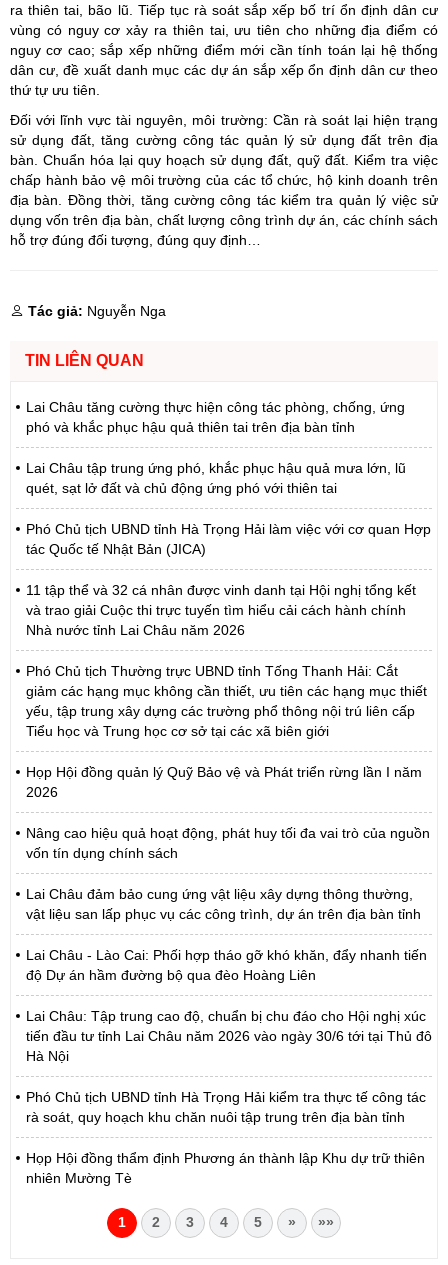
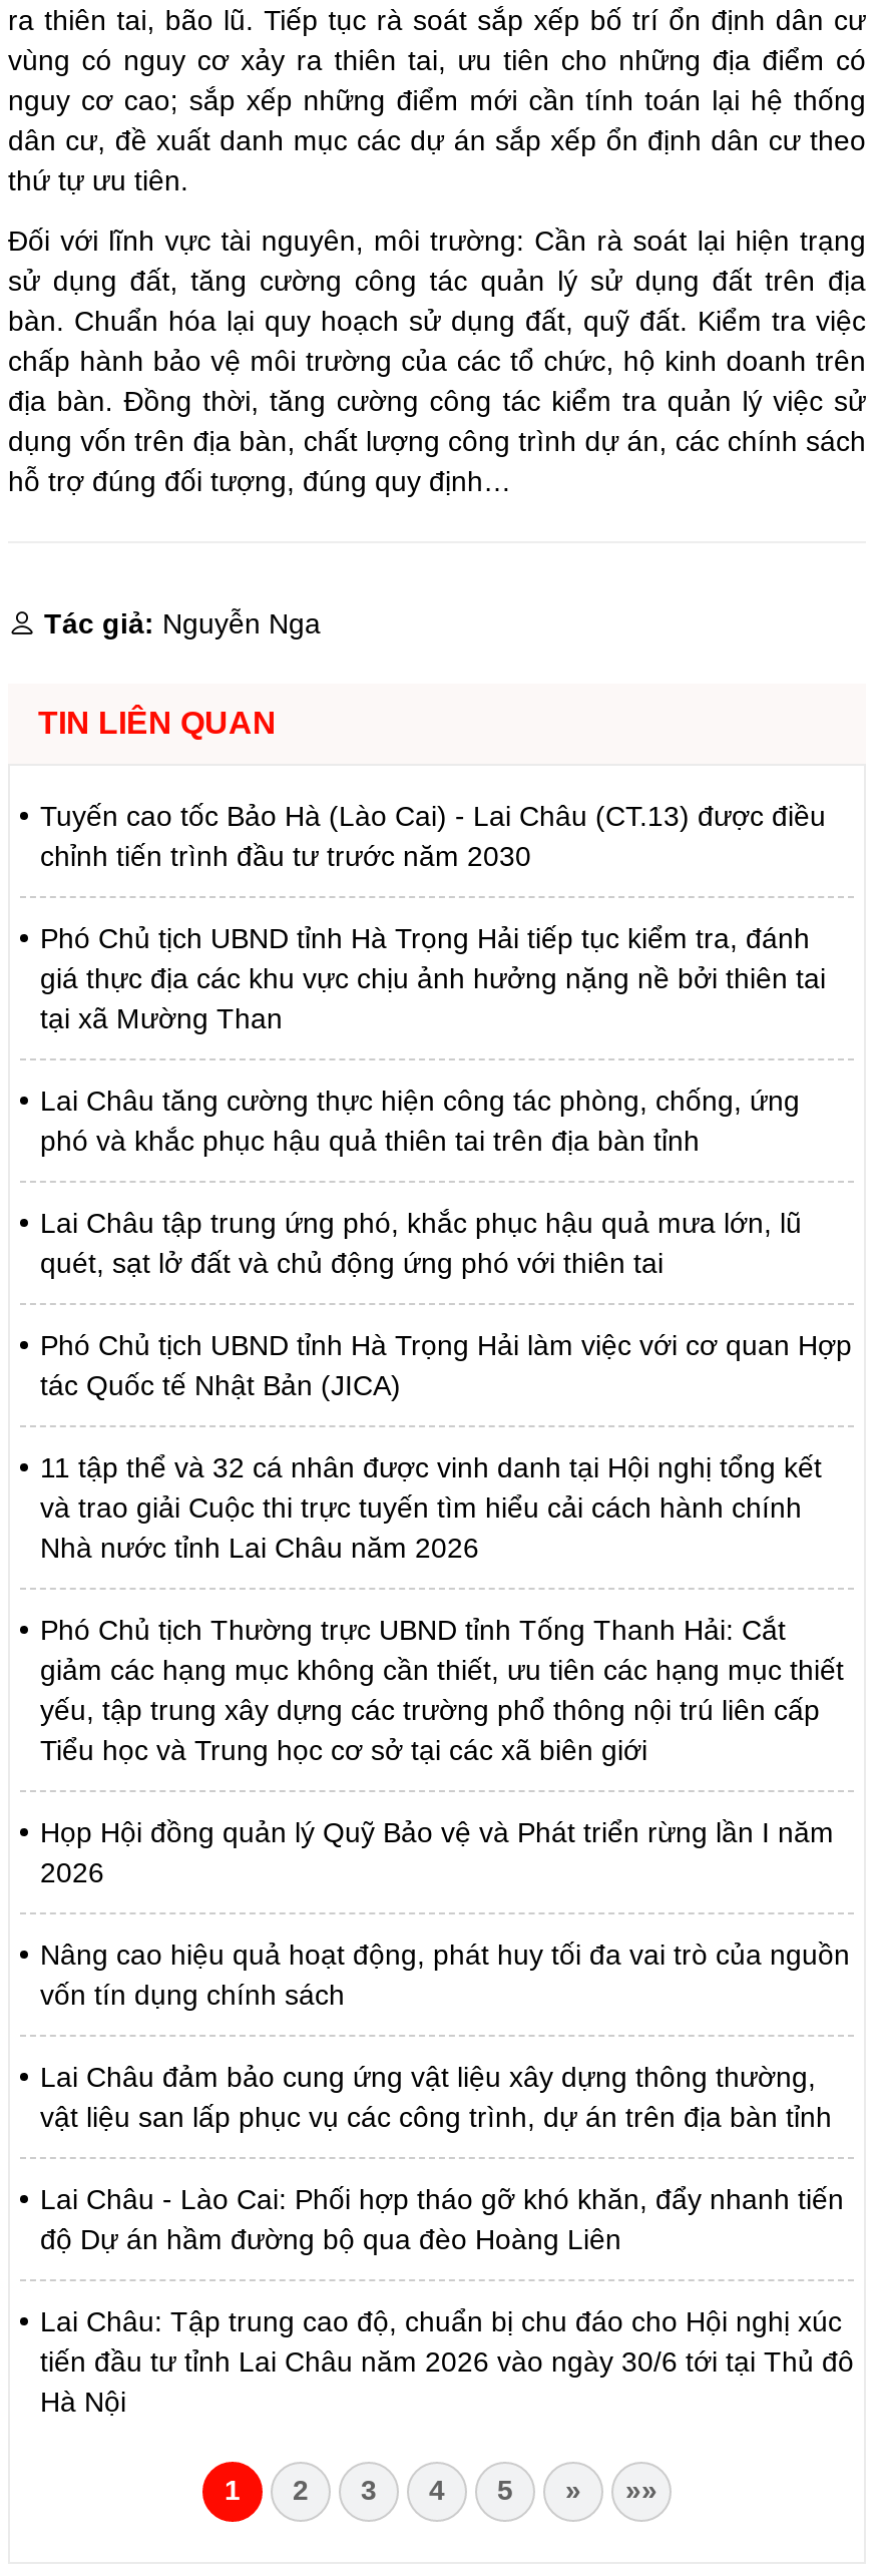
+ Tuyến cao tốc Bảo Hà (Lào Cai) - Lai Châu (CT.13) được điều
+ chỉnh tiến trình đầu tư trước năm 2030
+ Phó Chủ tịch UBND tỉnh Hà Trọng Hải tiếp tục kiểm tra, đánh
+ giá thực địa các khu vực chịu ảnh hưởng nặng nề bởi thiên tai
+ tại xã Mường Than

moved down: Lai Châu tăng cường thực hiện công tác phòng, chống, ứng | phó và khắc phục hậu quả thiên tai trên địa bàn tỉnh | Lai Châu tập trung ứng phó, khắc phục hậu quả mưa lớn, lũ | ... | tiến đầu tư tỉnh Lai Châu năm 2026 vào ngày 30/6 tới tại Thủ đô | Hà Nội

- Phó Chủ tịch UBND tỉnh Hà Trọng Hải kiểm tra thực tế công tác
- rà soát, quy hoạch khu chăn nuôi tập trung trên địa bàn tỉnh
- Họp Hội đồng thẩm định Phương án thành lập Khu dự trữ thiên
- nhiên Mường Tè
